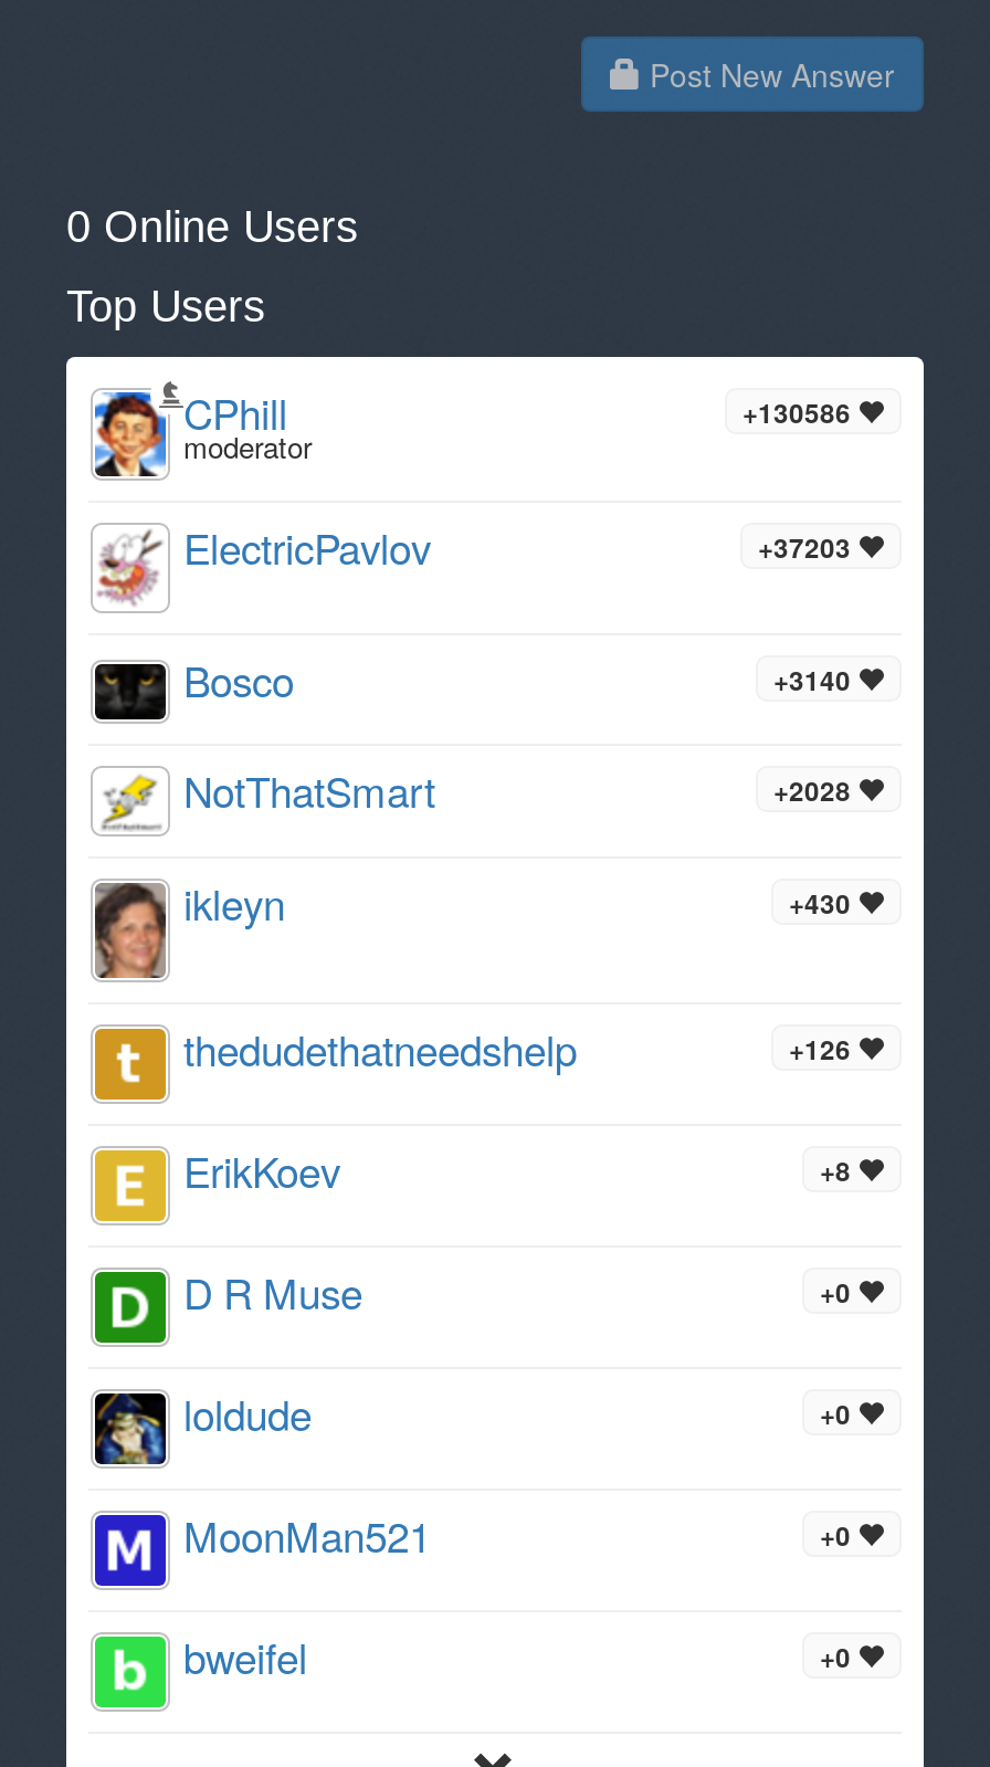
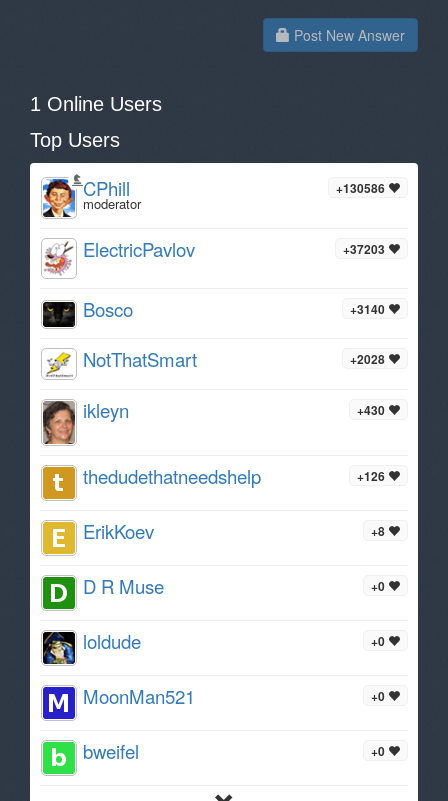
- 0 Online Users
+ 1 Online Users
